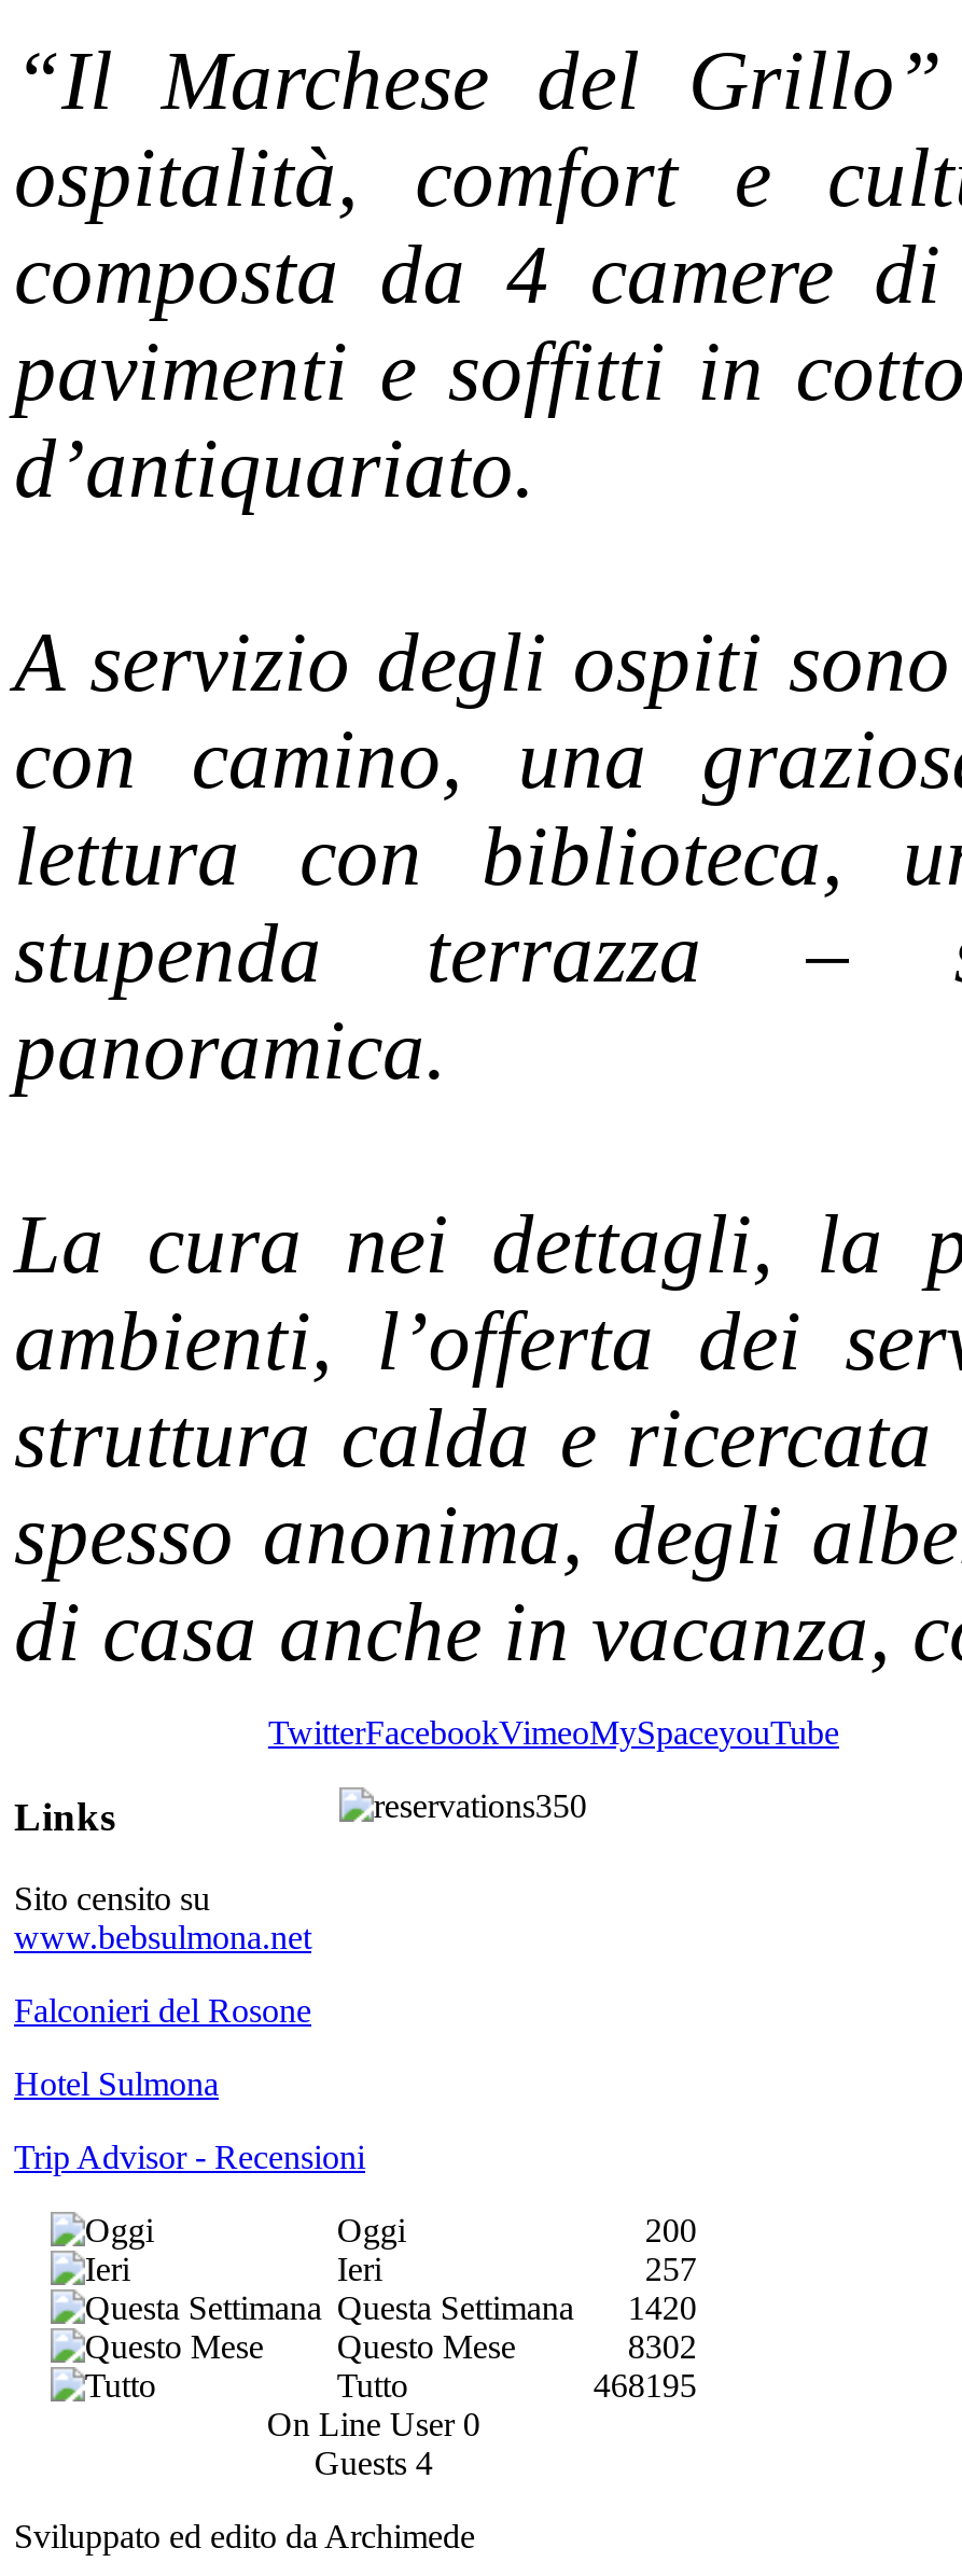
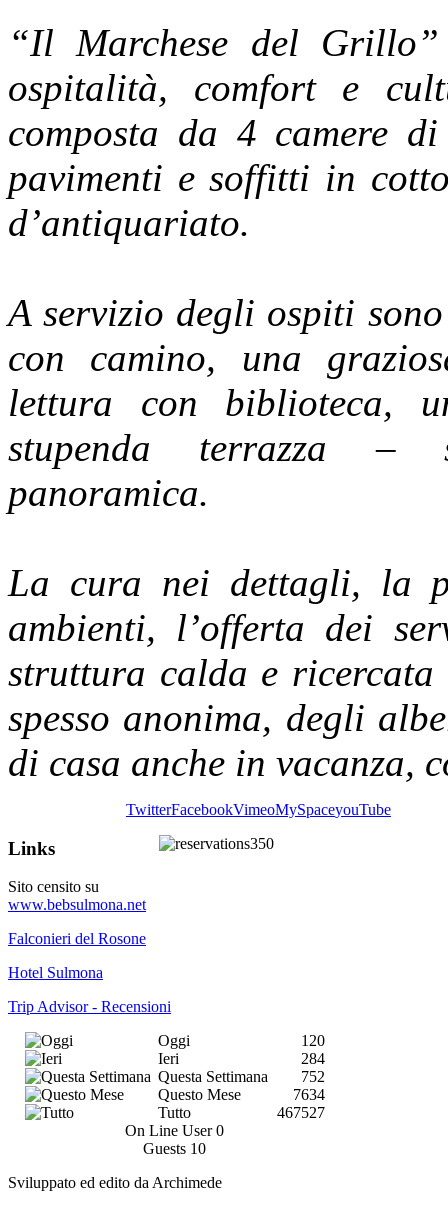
- 200
+ 120

- 257
+ 284

- Questa Settimana 1420
+ Questa Settimana 752

- 8302
+ 7634

- 468195
+ 467527

- Guests 4
+ Guests 10
